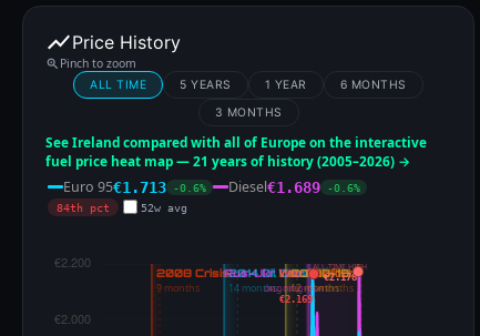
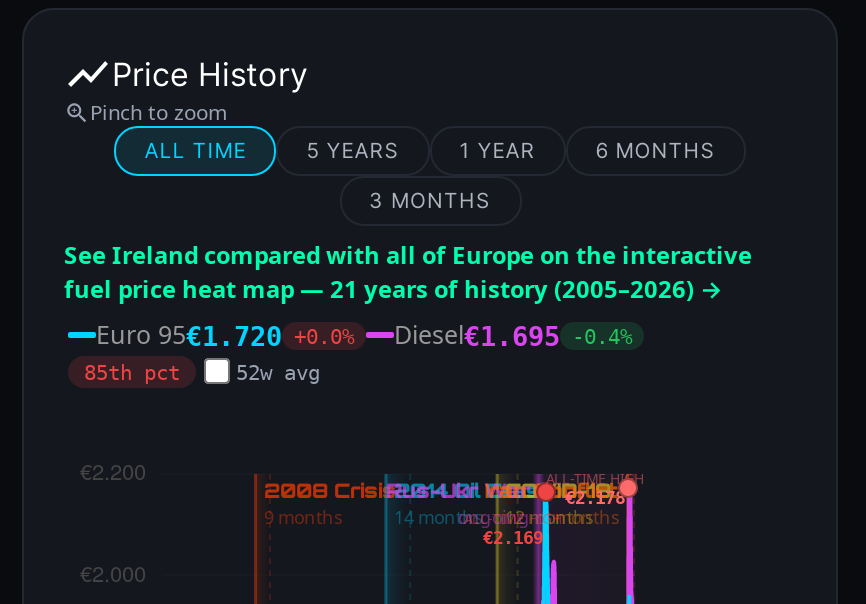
- Euro 95€1.713 -0.6%
+ Euro 95€1.720 +0.0%

- Diesel€1.689 -0.6%
+ Diesel€1.695 -0.4%

- 84th pct
+ 85th pct
